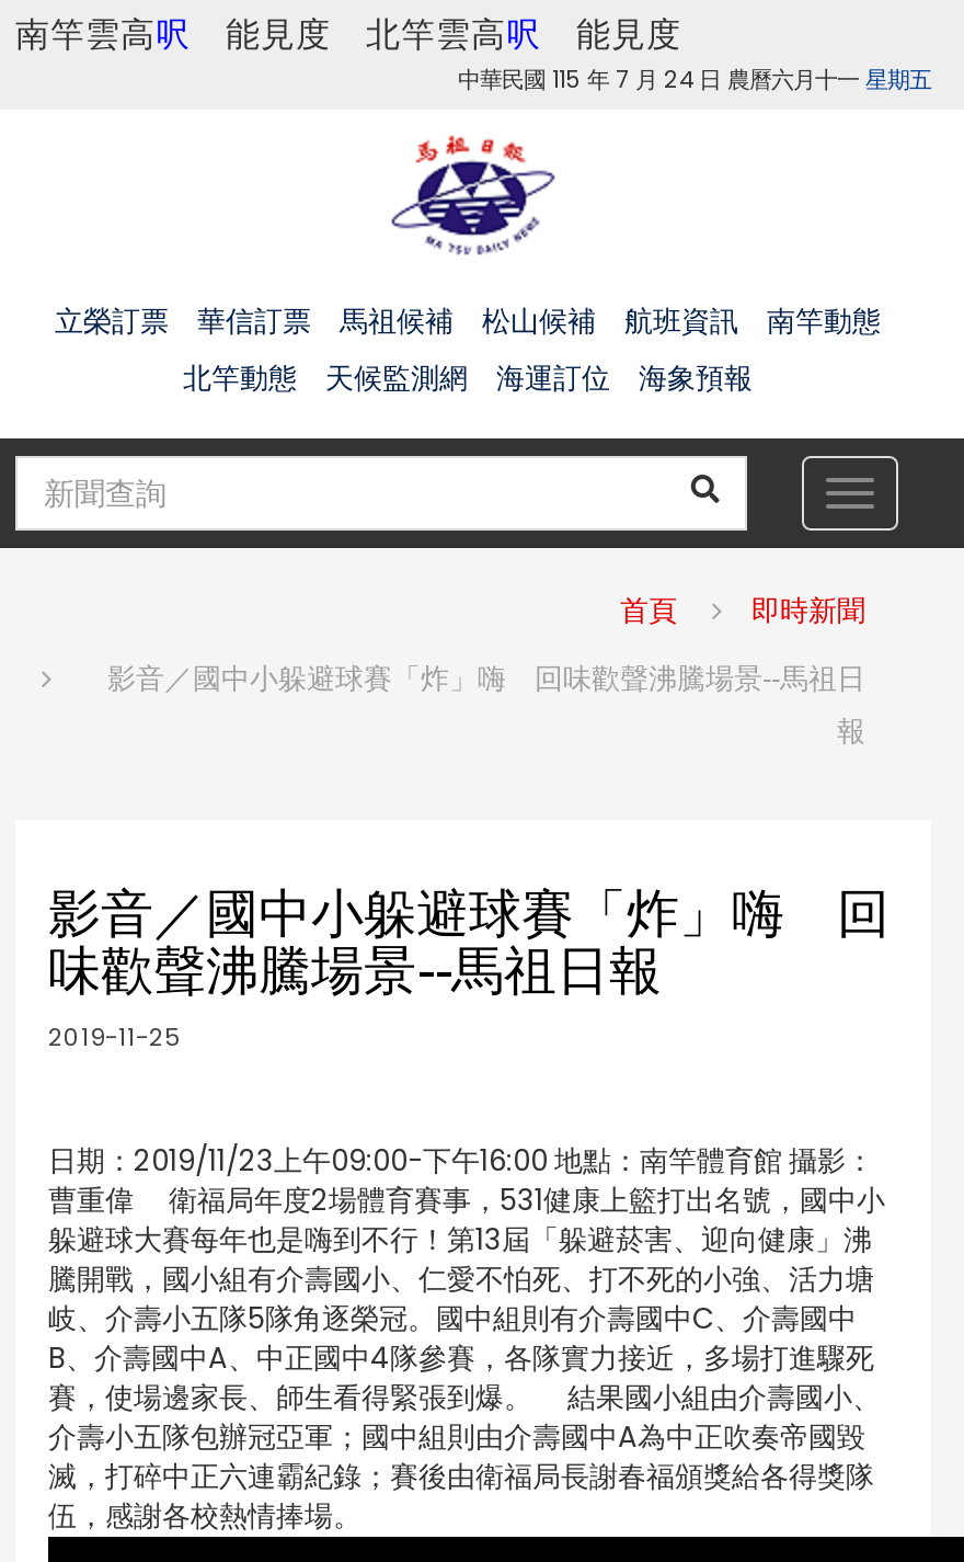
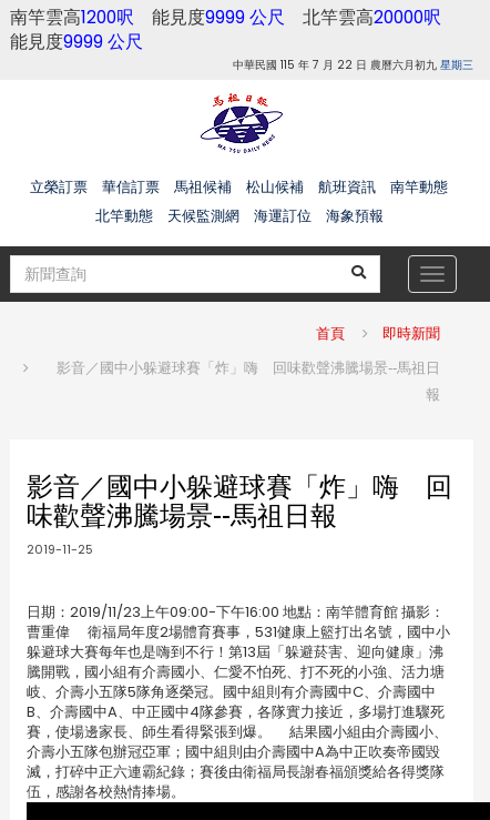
- 南竿雲高呎能見度
- 北竿雲高呎能見度
- 中華民國 115 年 7 月 24 日 農曆六月十一星期五
+ 南竿雲高1200呎能見度9999 公尺北竿雲高20000呎
+ 能見度9999 公尺
+ 中華民國 115 年 7 月 22 日 農曆六月初九星期三
